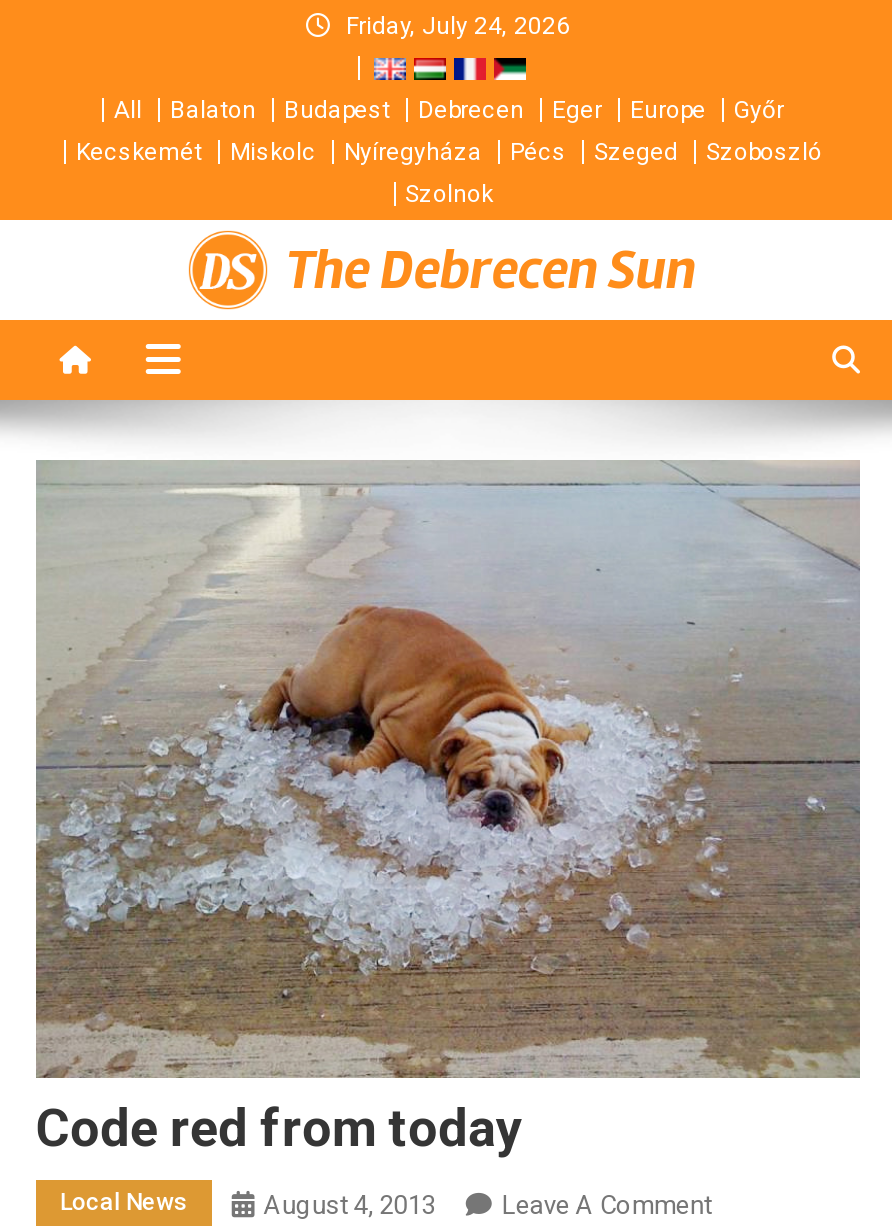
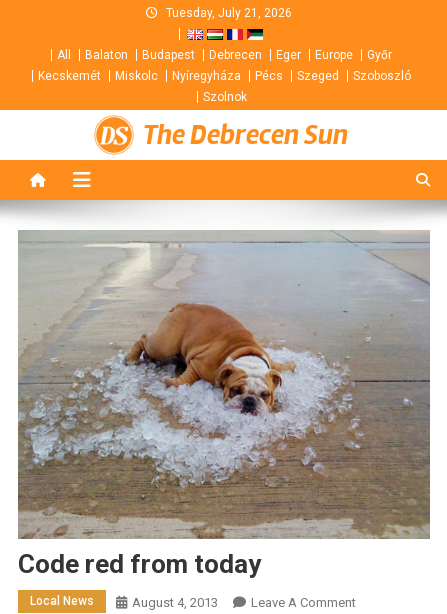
- Friday, July 24, 2026
+ Tuesday, July 21, 2026
